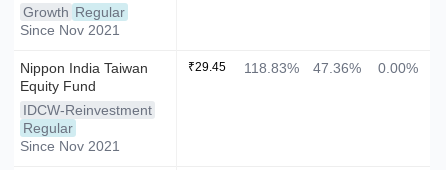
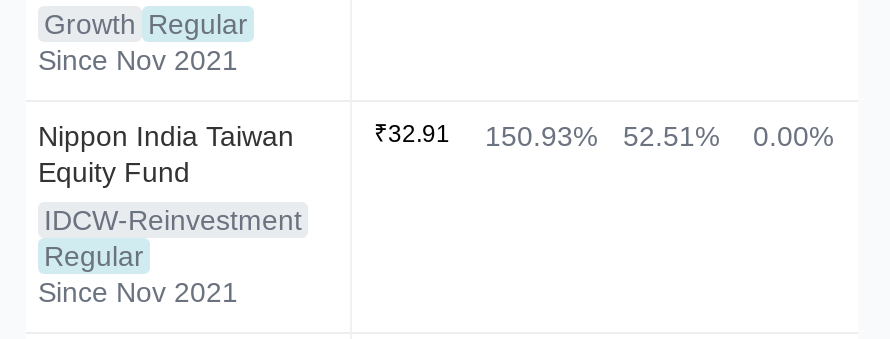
- ₹29.45
+ ₹32.91

- 118.83%
+ 150.93%

- 47.36%
+ 52.51%
